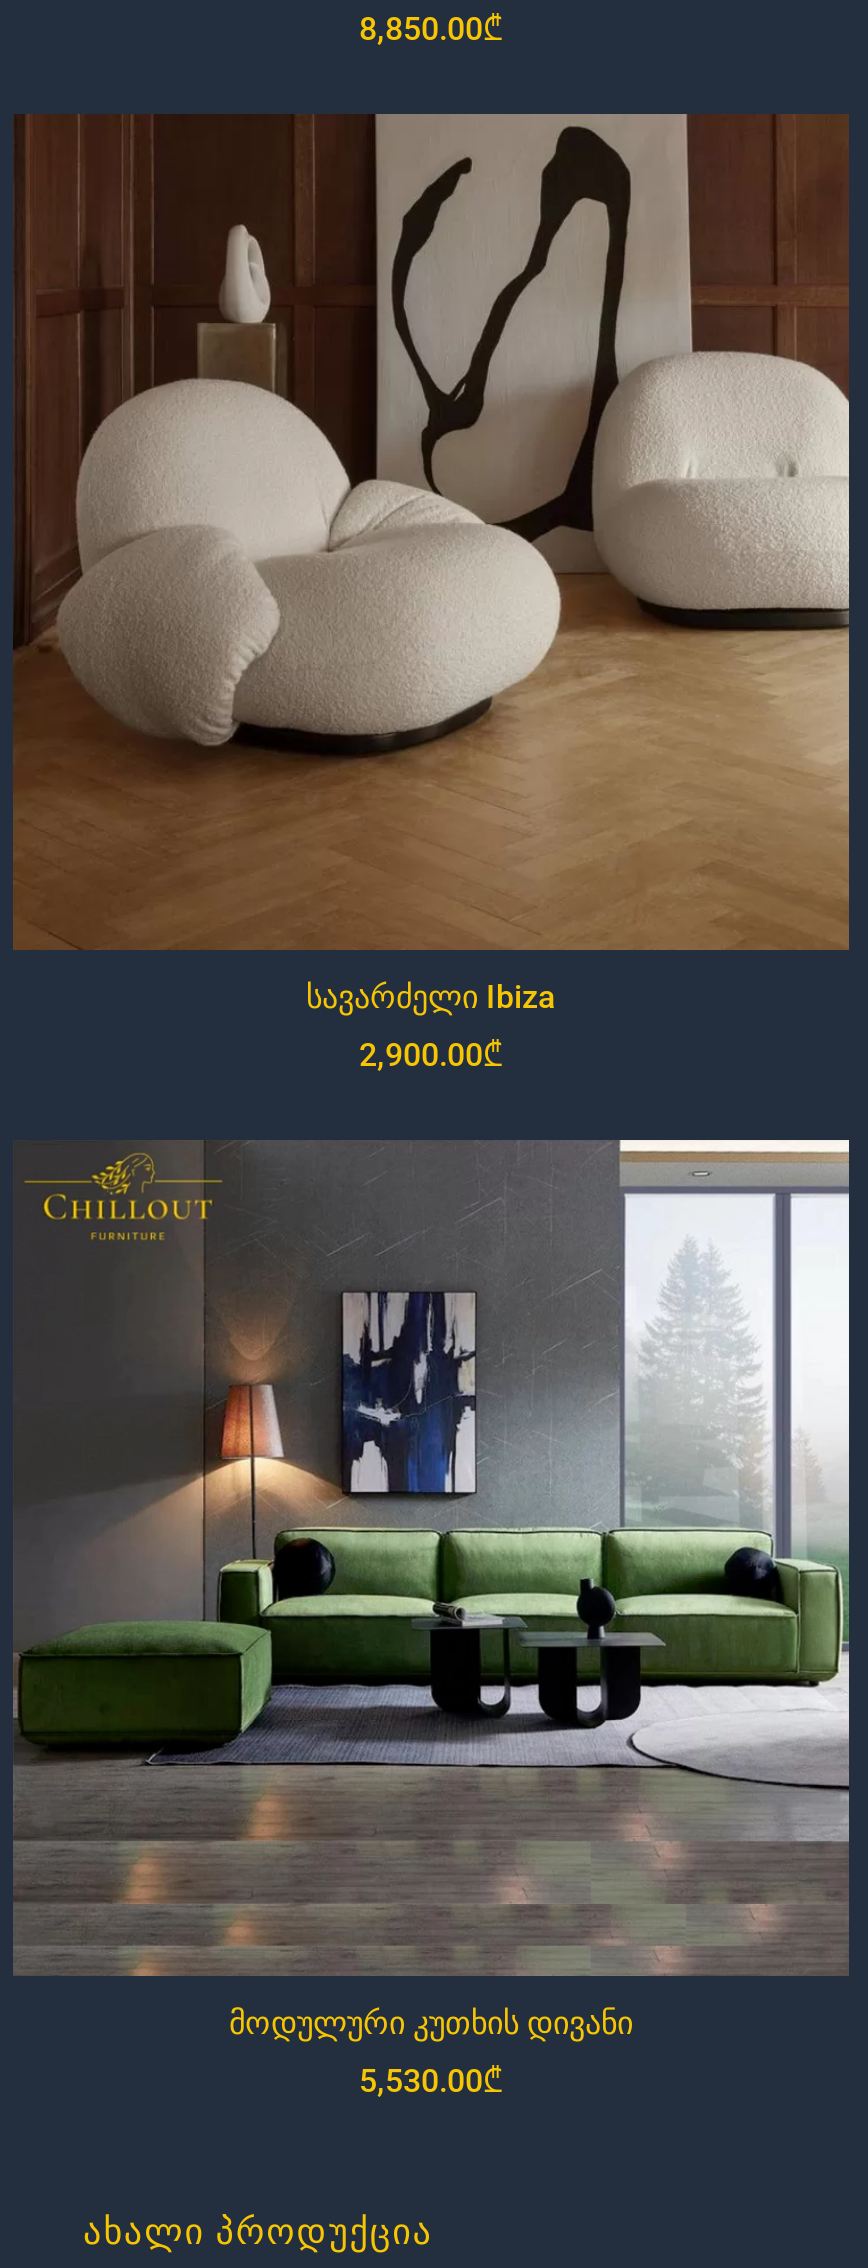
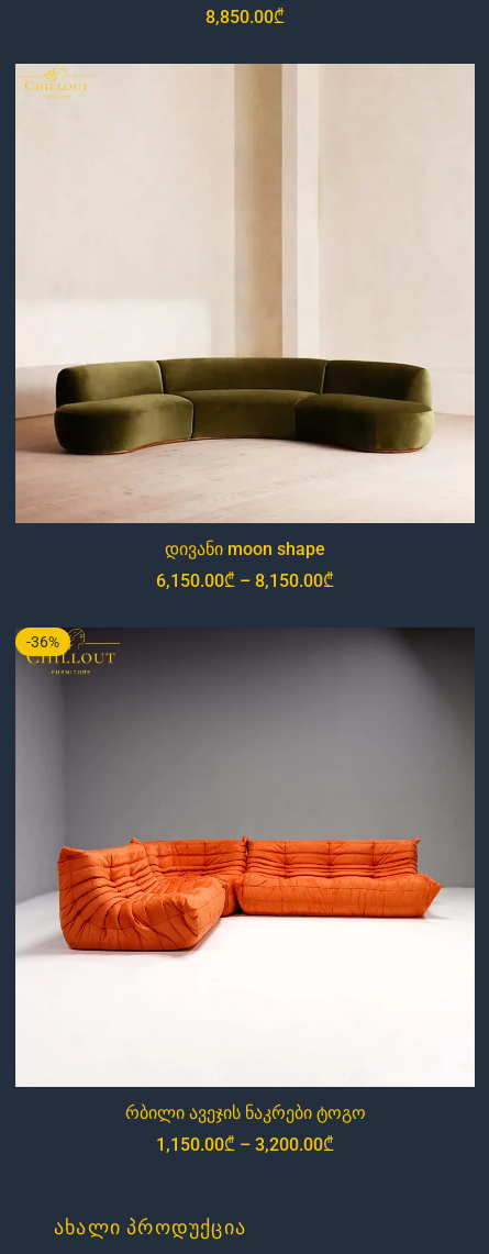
- [image]
- სავარძელი Ibiza
- 2,900.00₾
+ [image]
+ დივანი moon shape
+ 6,150.00₾ – 8,150.00₾
+ -36%

- [image]
- მოდულური კუთხის დივანი
- 5,530.00₾
+ [image]
+ რბილი ავეჯის ნაკრები ტოგო
+ 1,150.00₾ – 3,200.00₾
